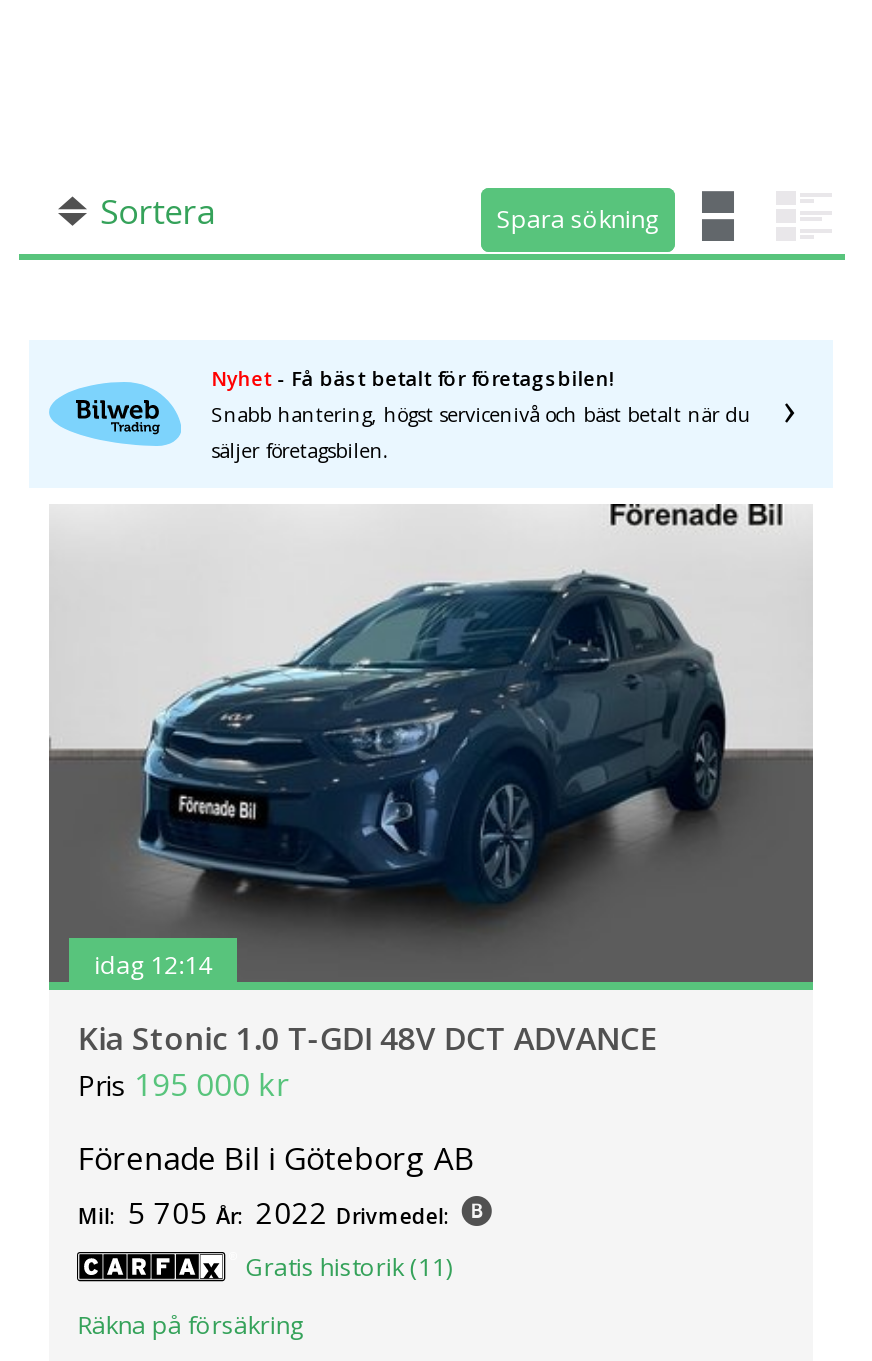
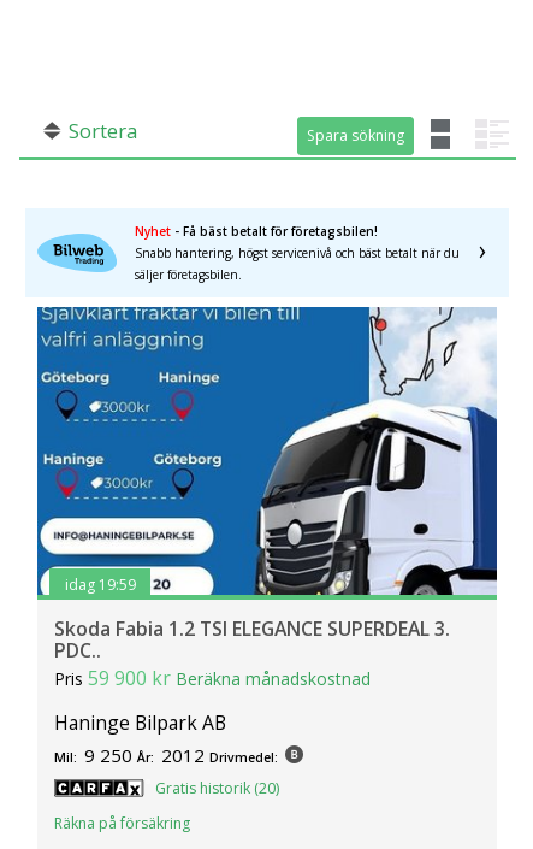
- [image]
- idag 12:14
+ [image]
+ idag 19:59

- Kia Stonic 1.0 T-GDI 48V DCT ADVANCE
- Pris 195 000 kr
+ Skoda Fabia 1.2 TSI ELEGANCE SUPERDEAL 3.
+ PDC..
+ Pris 59 900 kr Beräkna månadskostnad

- Förenade Bil i Göteborg AB
- Mil: 5 705 År: 2022 Drivmedel:
- Gratis historik (11)
+ Haninge Bilpark AB
+ Mil: 9 250 År: 2012 Drivmedel:
+ Gratis historik (20)
